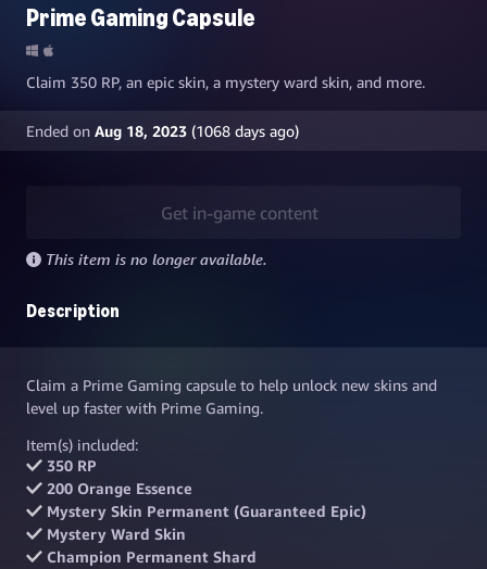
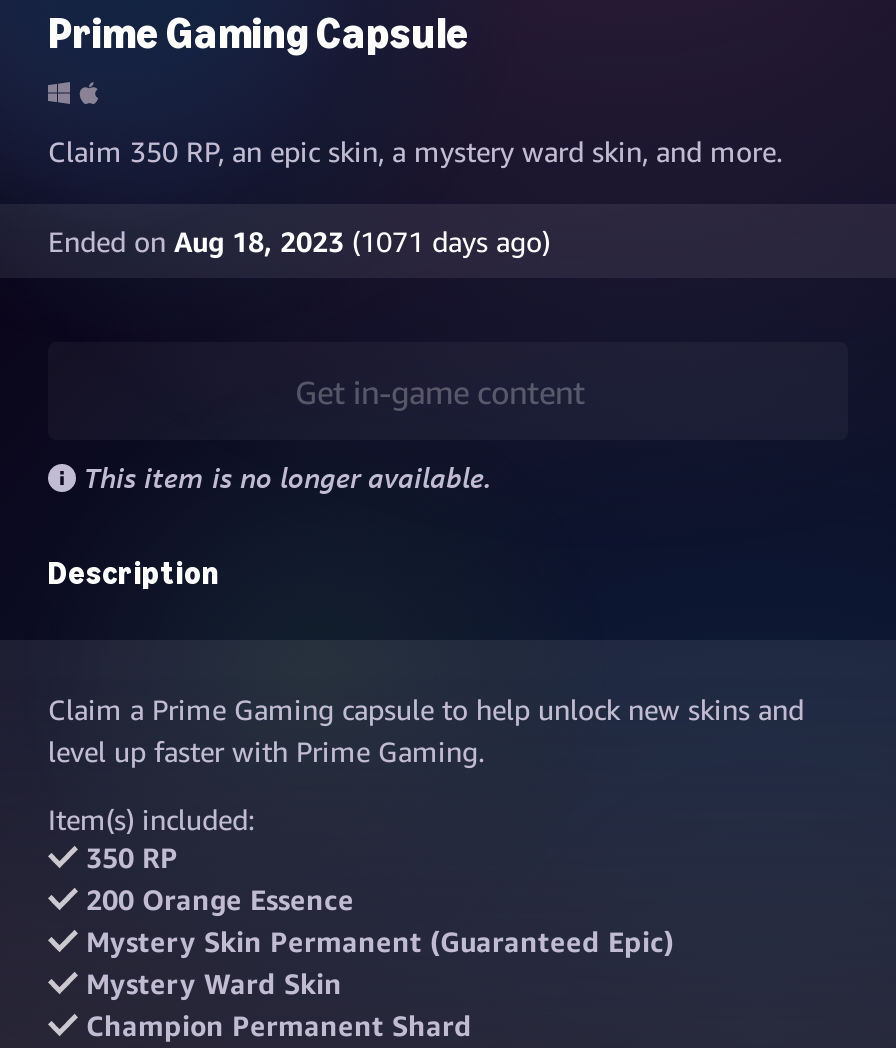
- Ended on Aug 18, 2023 (1068 days ago)
+ Ended on Aug 18, 2023 (1071 days ago)
